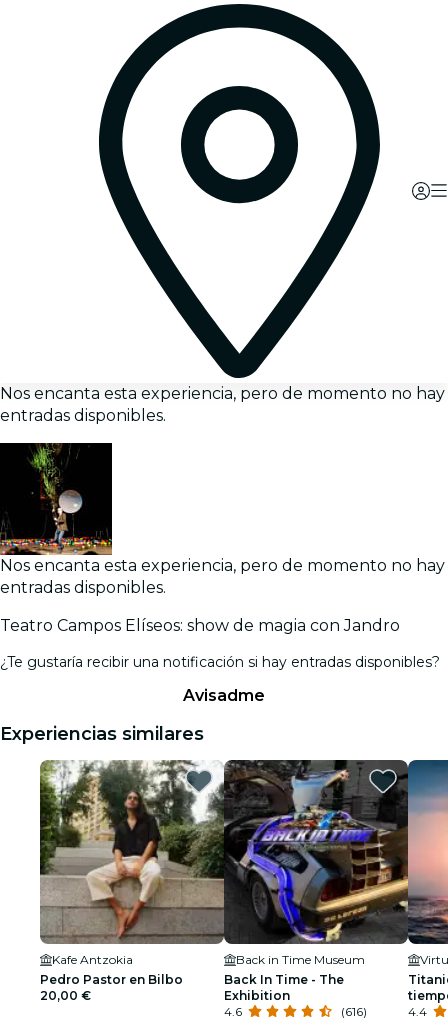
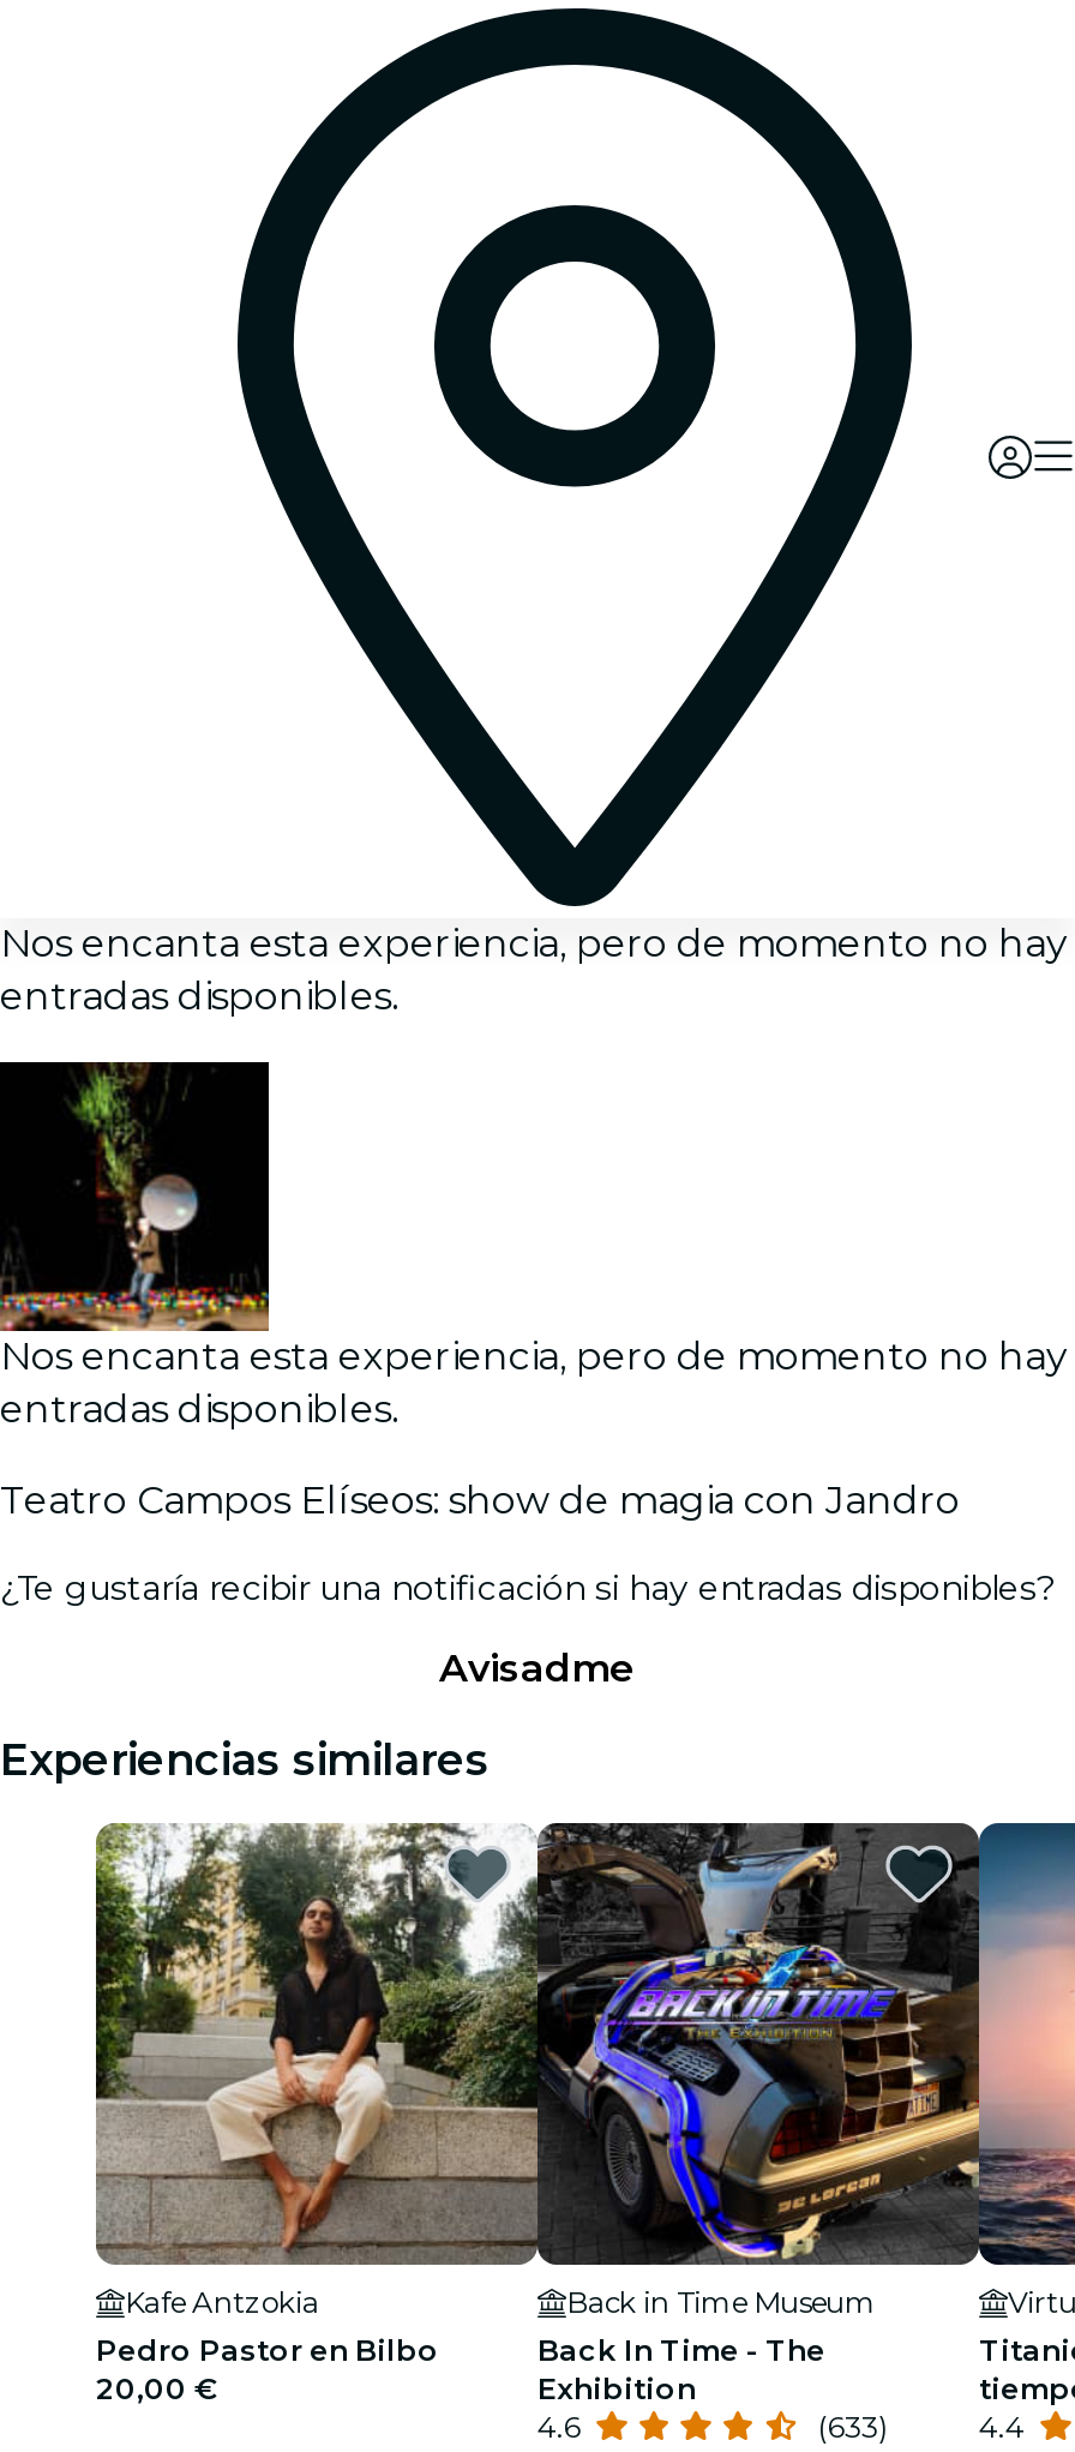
- (616)
+ (633)
